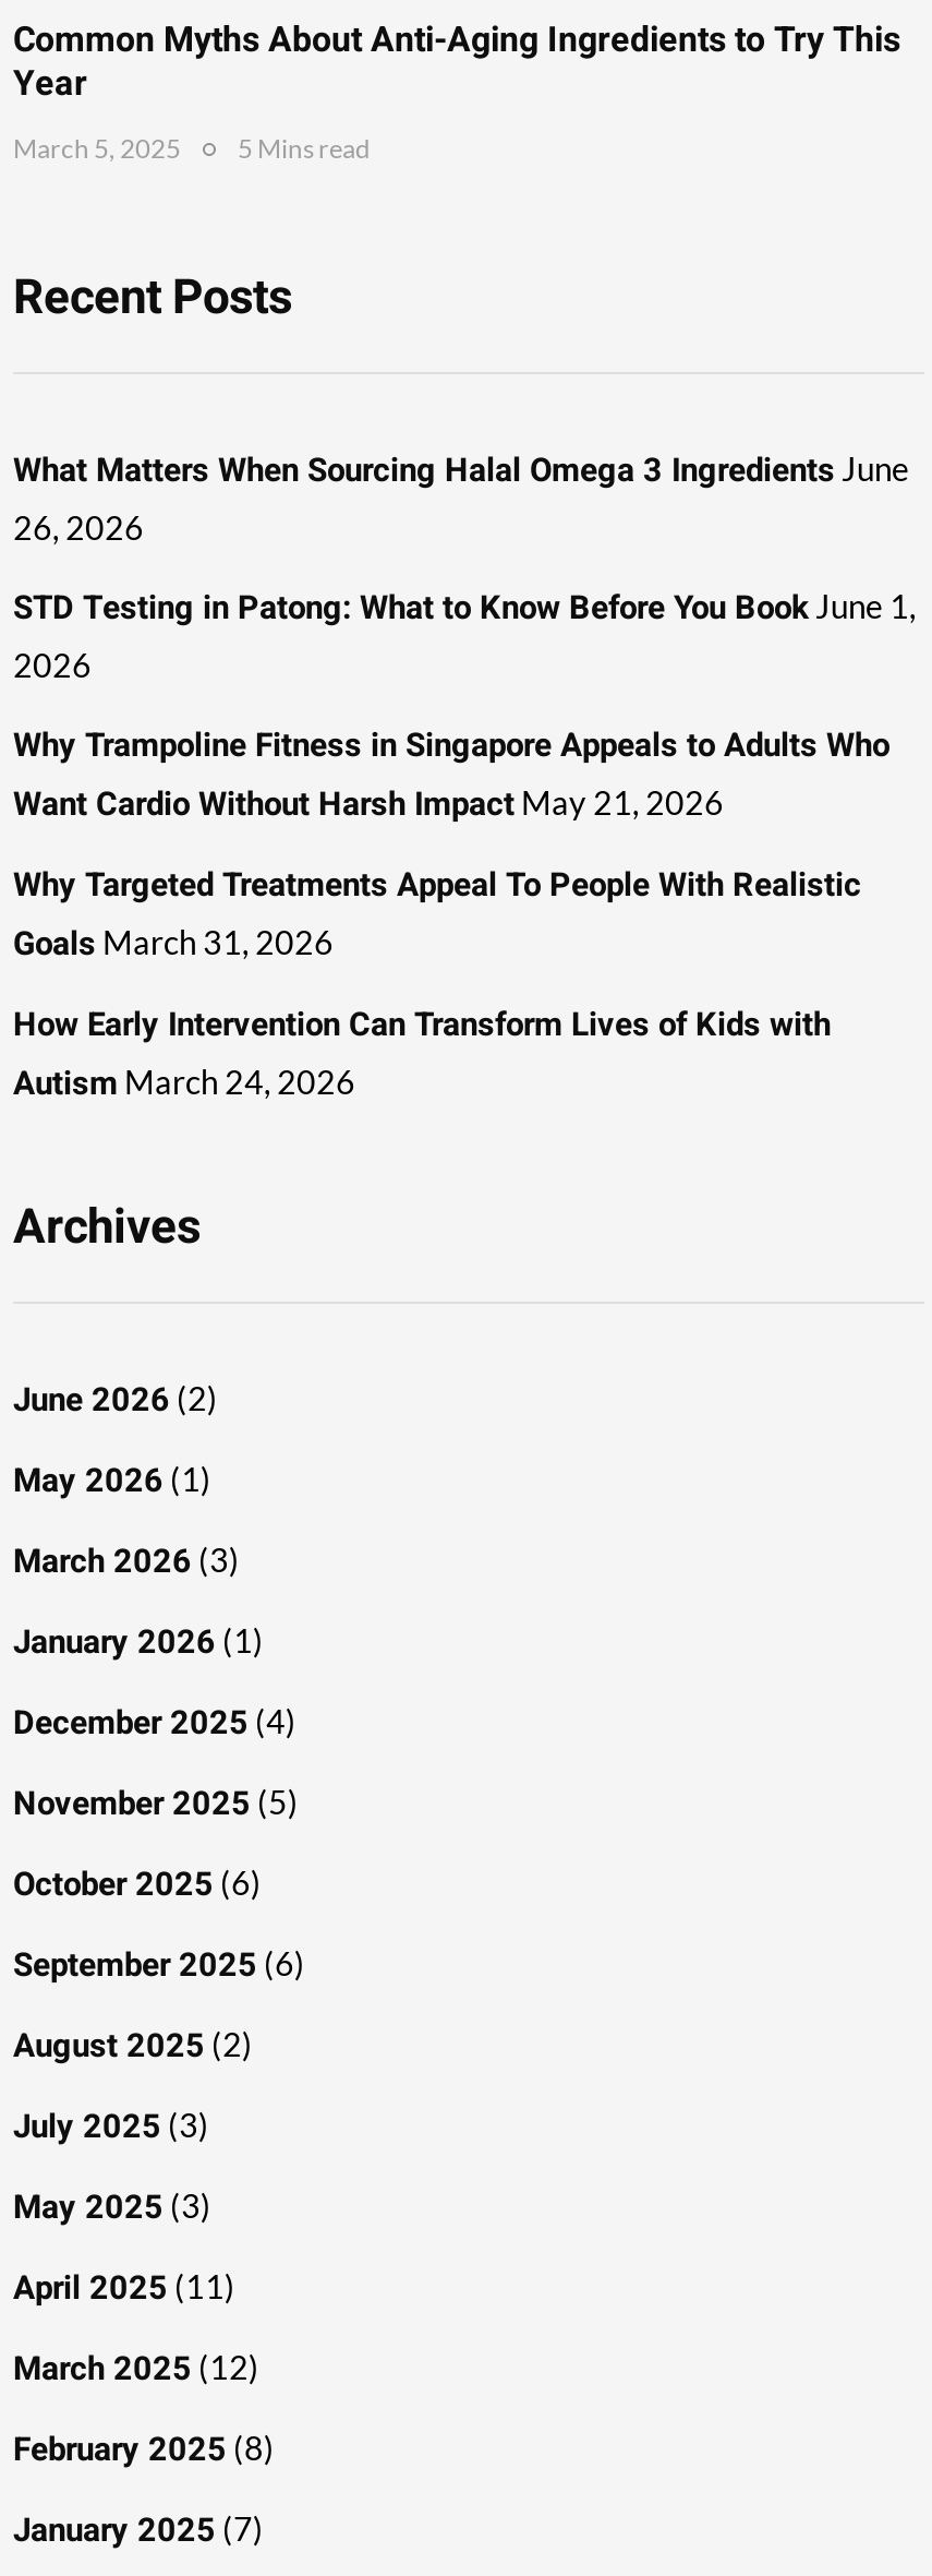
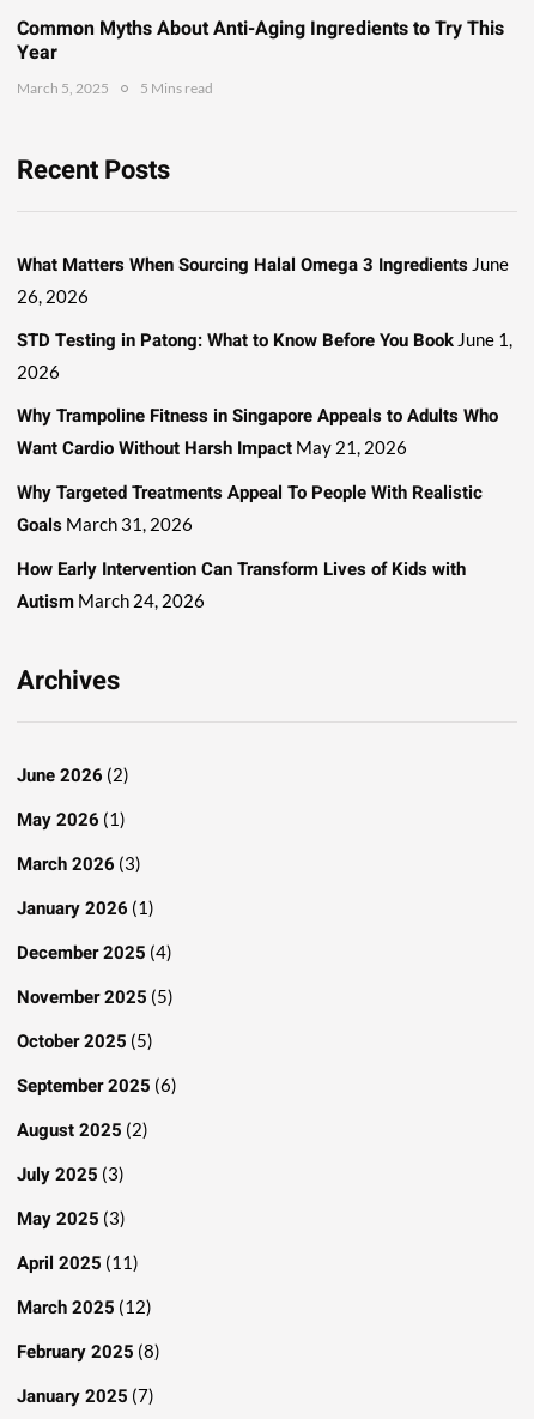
- October 2025 (6)
+ October 2025 (5)
